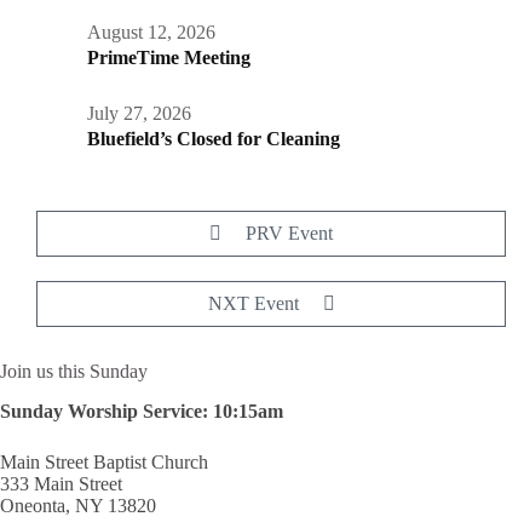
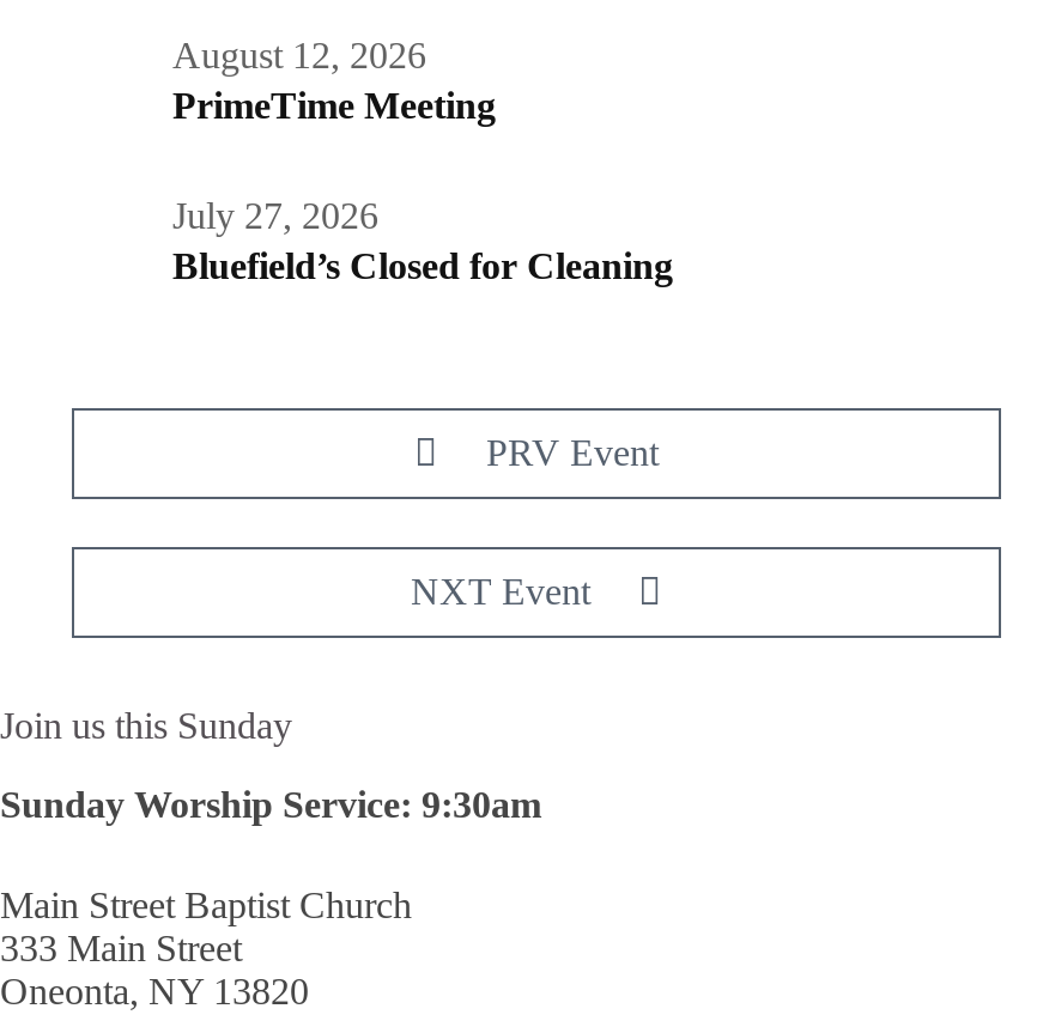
- Sunday Worship Service: 10:15am
+ Sunday Worship Service: 9:30am
